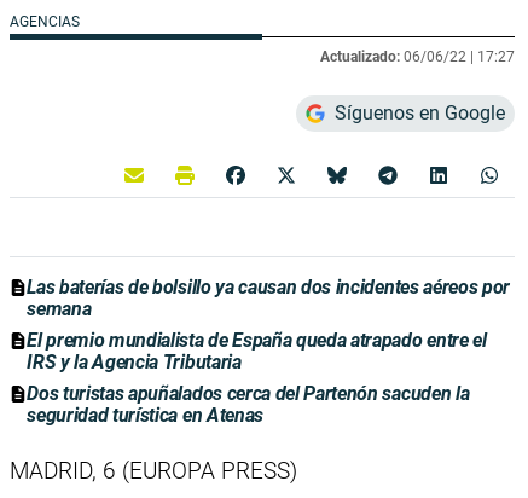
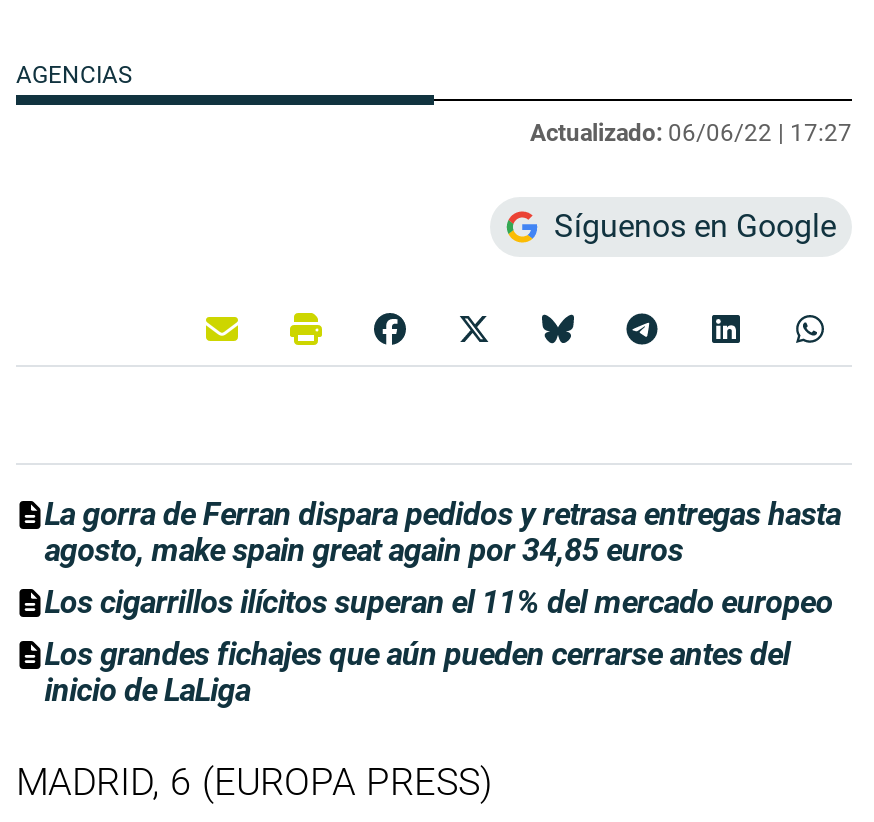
- Las baterías de bolsillo ya causan dos incidentes aéreos por
- semana
- El premio mundialista de España queda atrapado entre el
- IRS y la Agencia Tributaria
- Dos turistas apuñalados cerca del Partenón sacuden la
- seguridad turística en Atenas
+ La gorra de Ferran dispara pedidos y retrasa entregas hasta
+ agosto, make spain great again por 34,85 euros
+ Los cigarrillos ilícitos superan el 11% del mercado europeo
+ Los grandes fichajes que aún pueden cerrarse antes del
+ inicio de LaLiga
